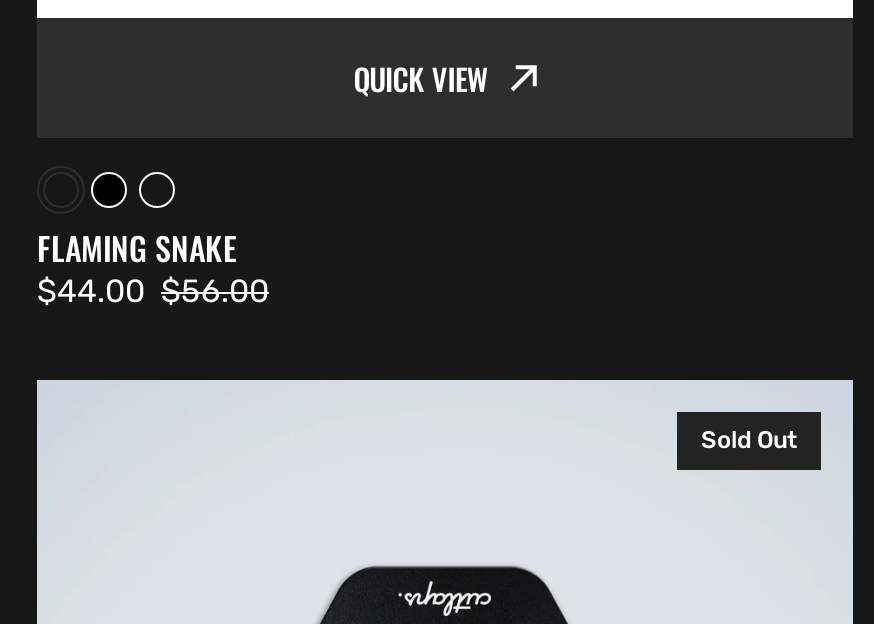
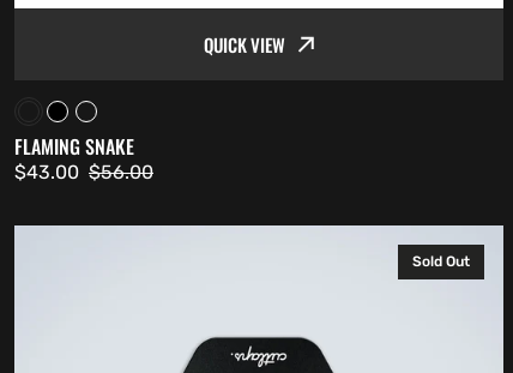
- $44.00 $56.00
+ $43.00 $56.00
